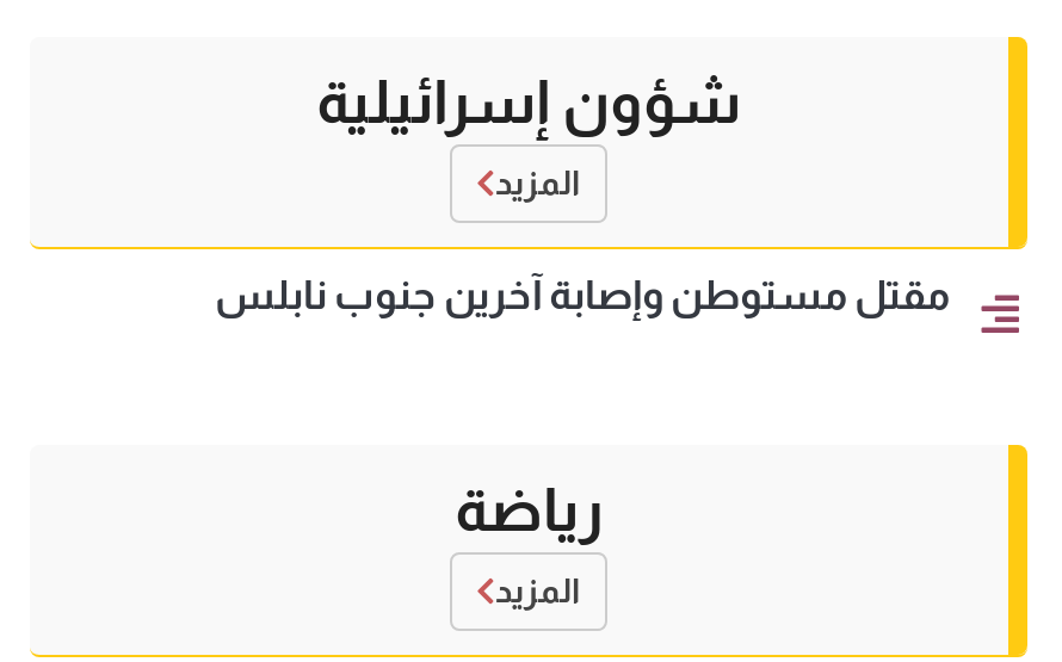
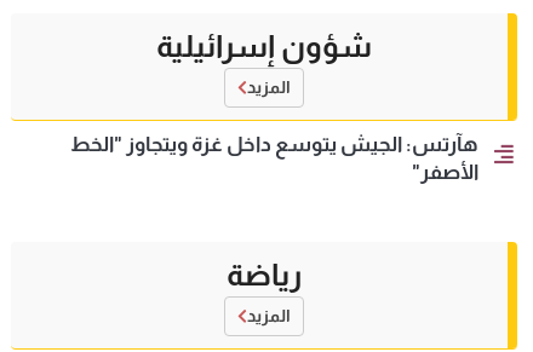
- مقتل مستوطن وإصابة آخرين جنوب نابلس
+ هآرتس: الجيش يتوسع داخل غزة ويتجاوز "الخط
+ الأصفر"
